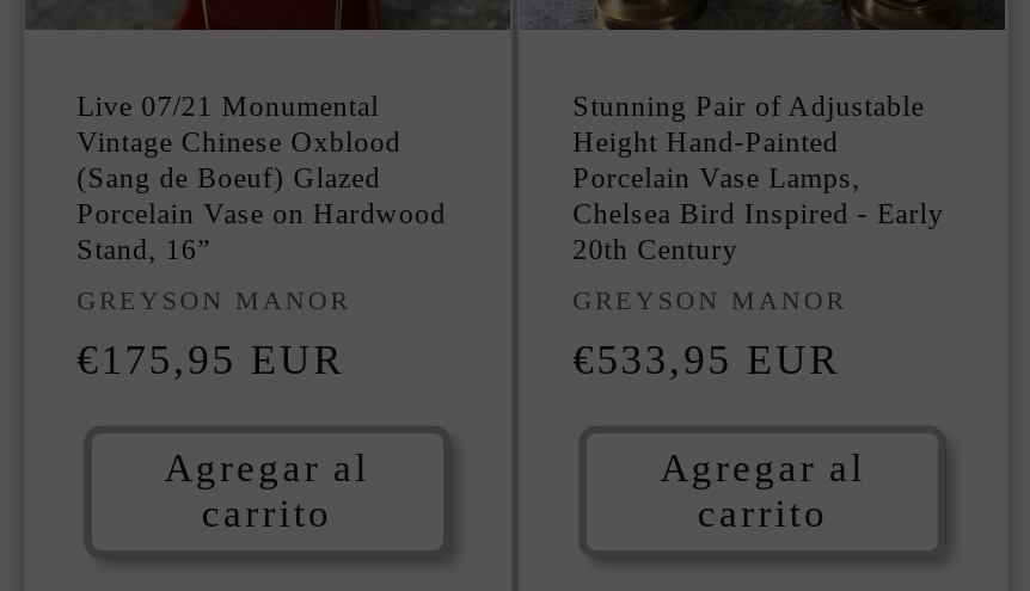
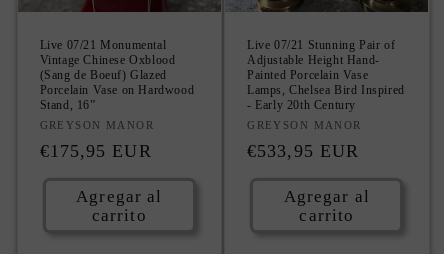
- Stunning Pair of Adjustable
- Height Hand-Painted
- Porcelain Vase Lamps,
- Chelsea Bird Inspired - Early
- 20th Century
+ Live 07/21 Stunning Pair of
+ Adjustable Height Hand-
+ Painted Porcelain Vase
+ Lamps, Chelsea Bird Inspired
+ - Early 20th Century
